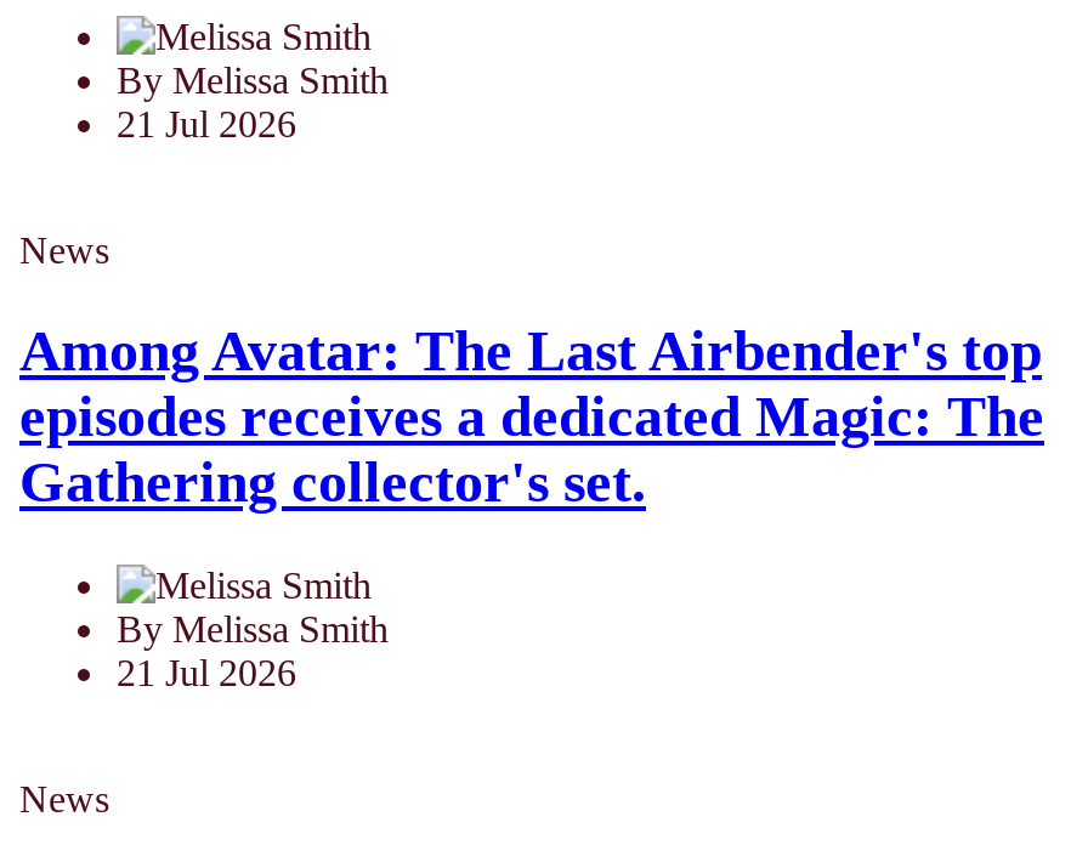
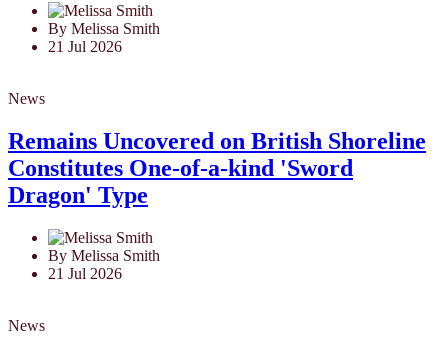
- Among Avatar: The Last Airbender's top
- episodes receives a dedicated Magic: The
- Gathering collector's set.
+ Remains Uncovered on British Shoreline
+ Constitutes One-of-a-kind 'Sword
+ Dragon' Type
